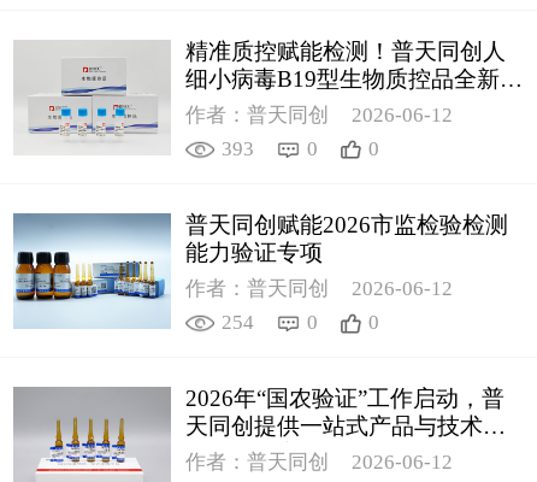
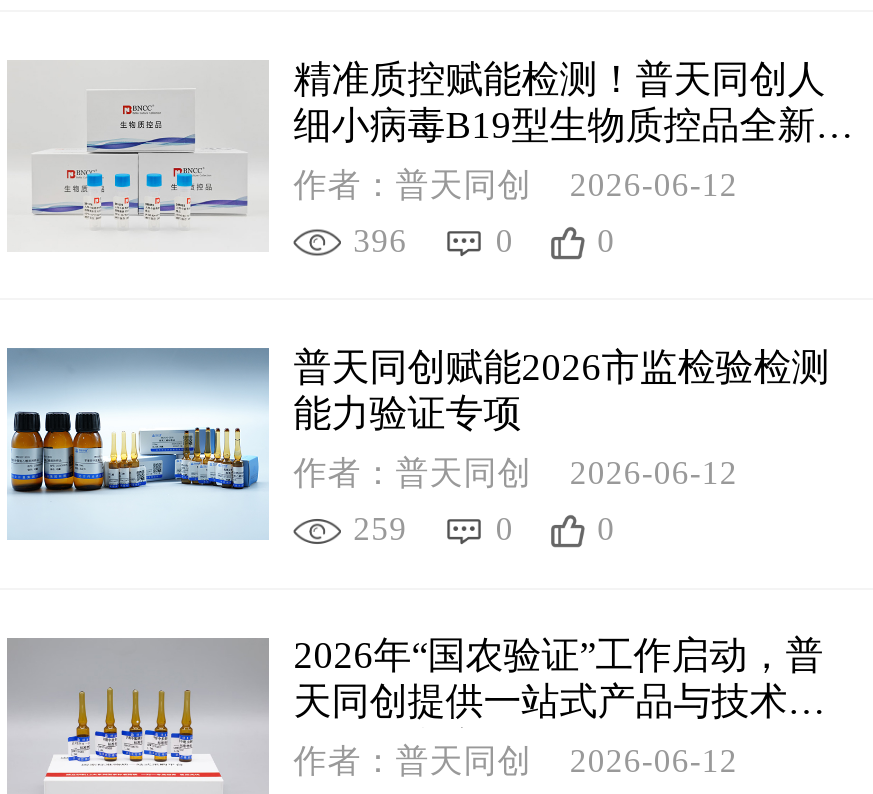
- 393
+ 396

- 254
+ 259
